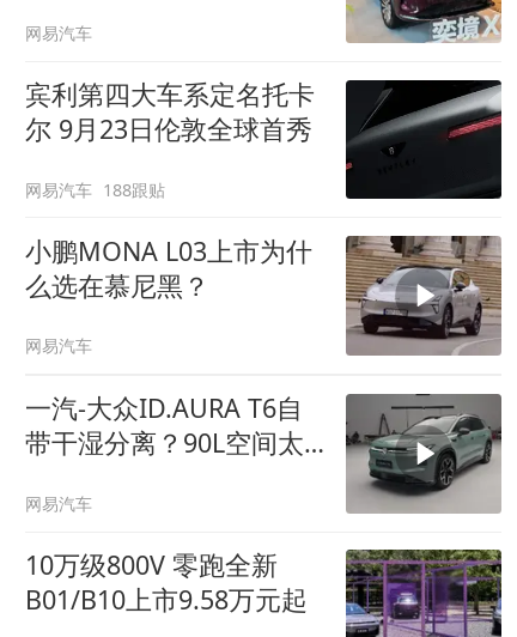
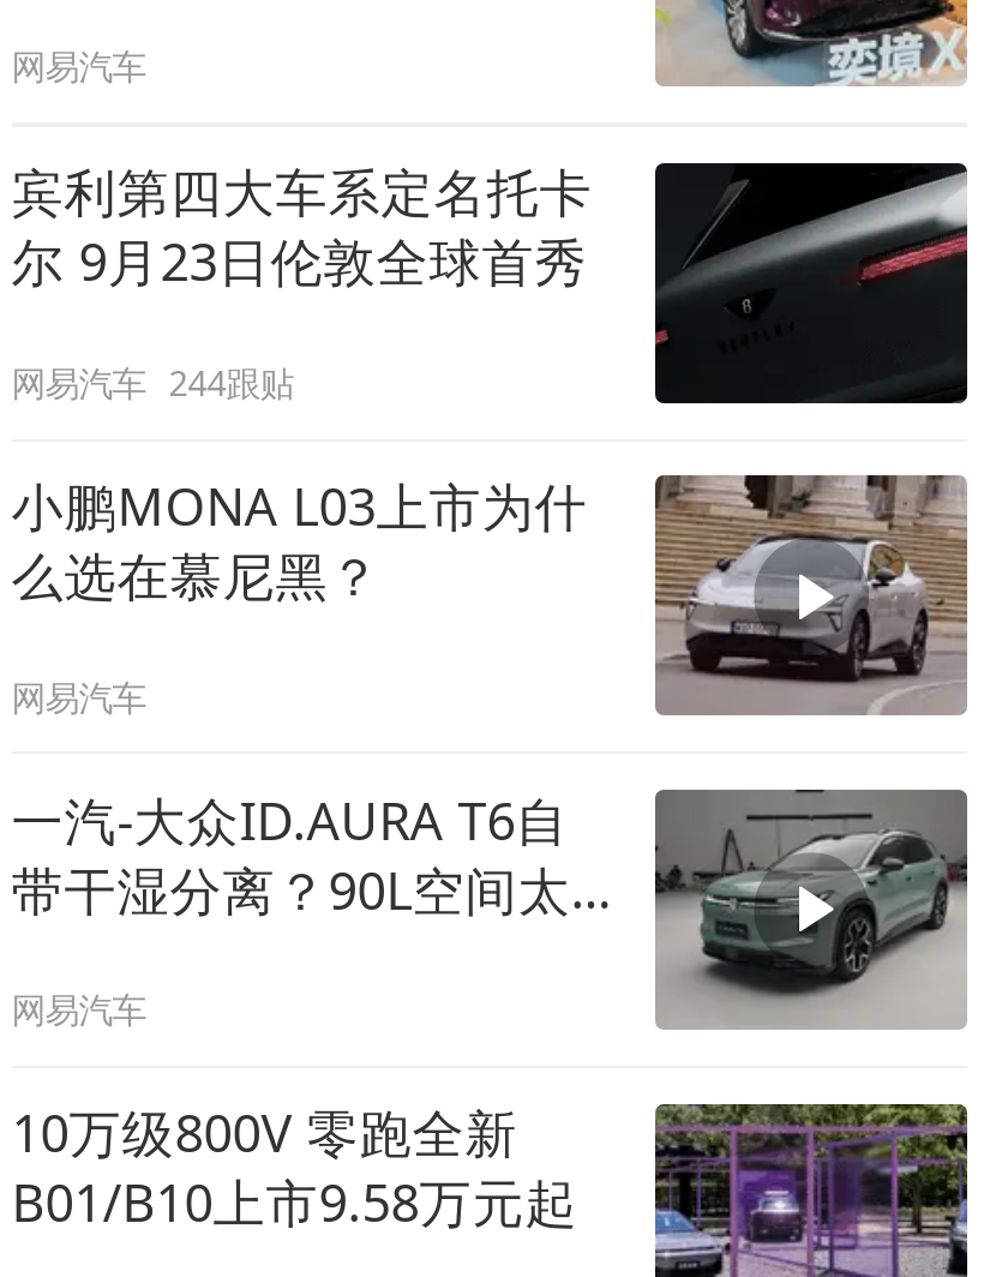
- 网易汽车 188跟贴
+ 网易汽车 244跟贴
